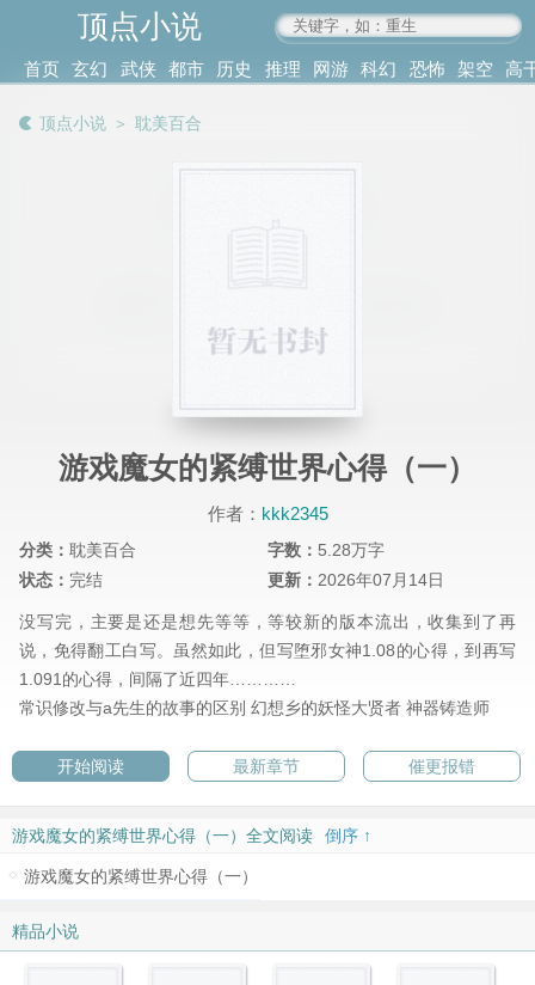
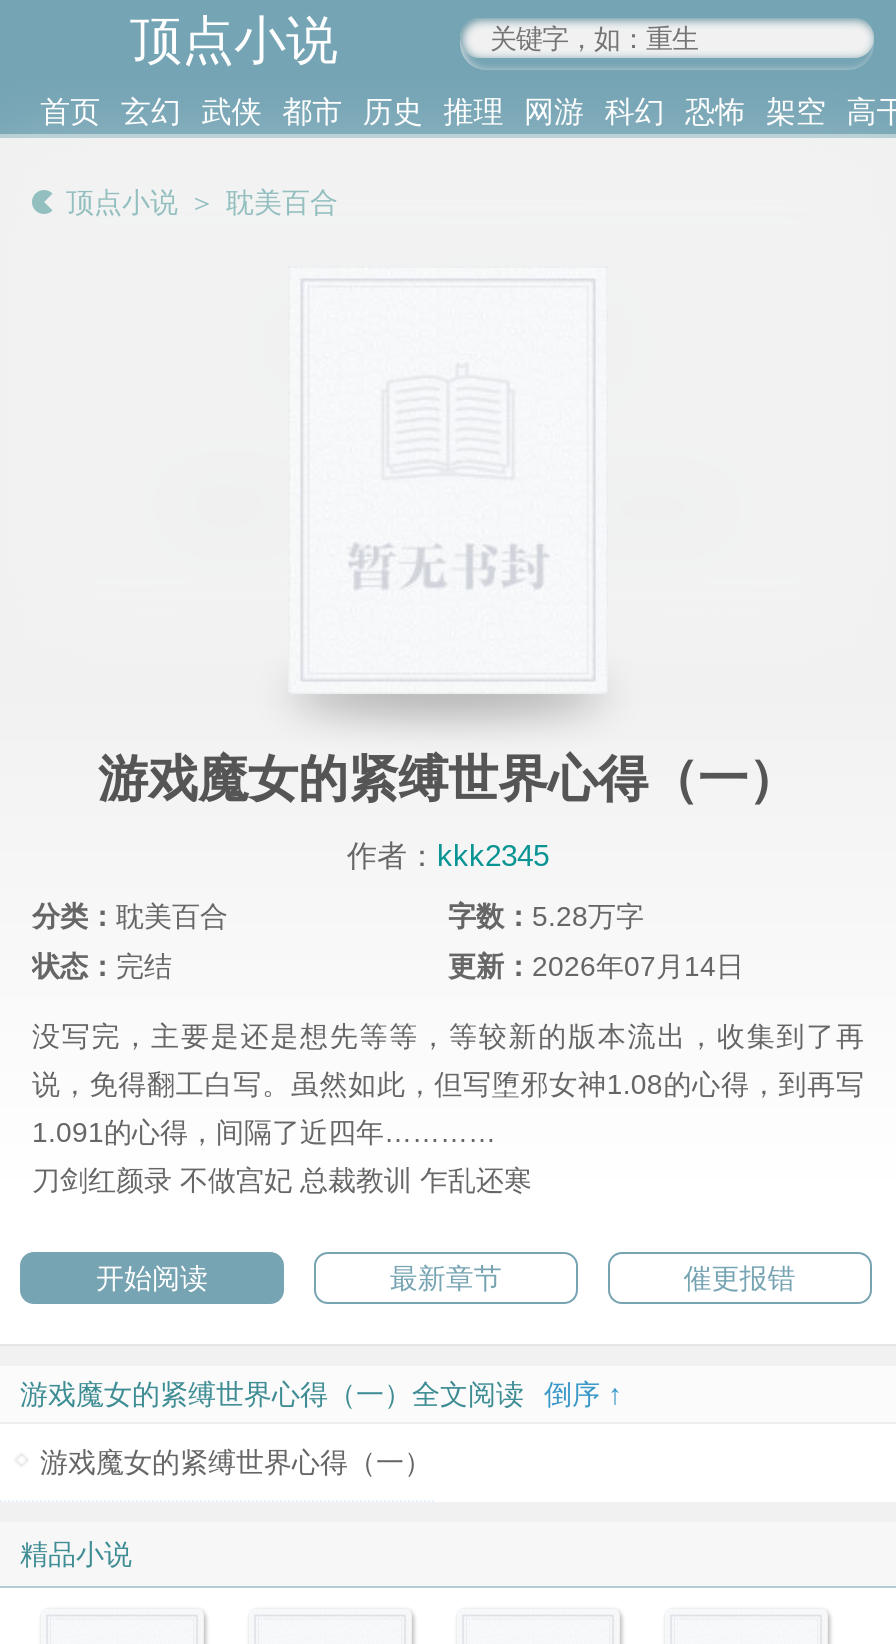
- 常识修改与a先生的故事的区别 幻想乡的妖怪大贤者 神器铸造师
+ 刀剑红颜录 不做宫妃 总裁教训 乍乱还寒
